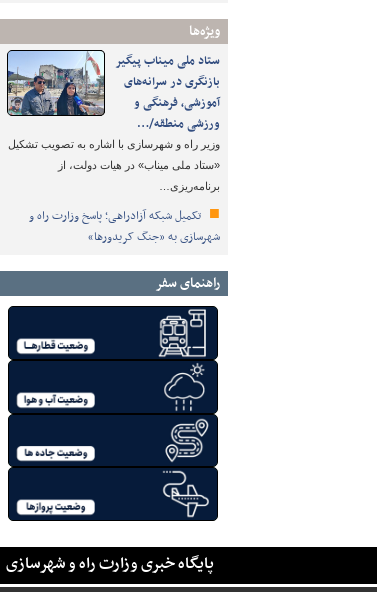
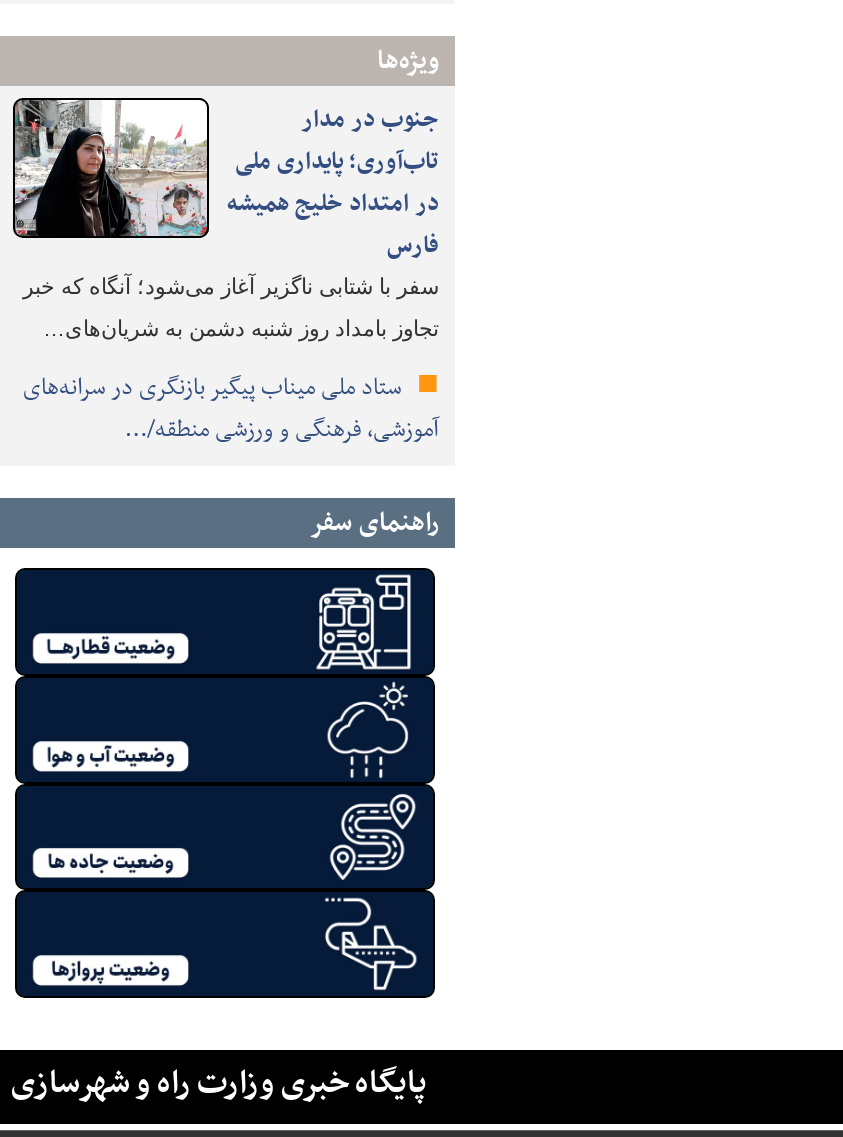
- [image]
- ستاد ملی میناب پیگیر
- بازنگری در سرانه‌های
- آموزشی، فرهنگی و
- ورزشی منطقه/…
- وزیر راه و شهرسازی با اشاره به تصویب تشکیل
- «ستاد ملی میناب» در هیات دولت، از
- برنامه‌ریزی…
- تکمیل شبکه آزادراهی؛ پاسخ وزارت راه و
- شهرسازی به «جنگ کریدورها»
+ [image]
+ جنوب در مدار
+ تاب‌آوری؛ پایداری ملی
+ در امتداد خلیج همیشه
+ فارس
+ سفر با شتابی ناگزیر آغاز می‌شود؛ آنگاه که خبر
+ تجاوز بامداد روز شنبه دشمن به شریان‌های…
+ ستاد ملی میناب پیگیر بازنگری در سرانه‌های
+ آموزشی، فرهنگی و ورزشی منطقه/…
